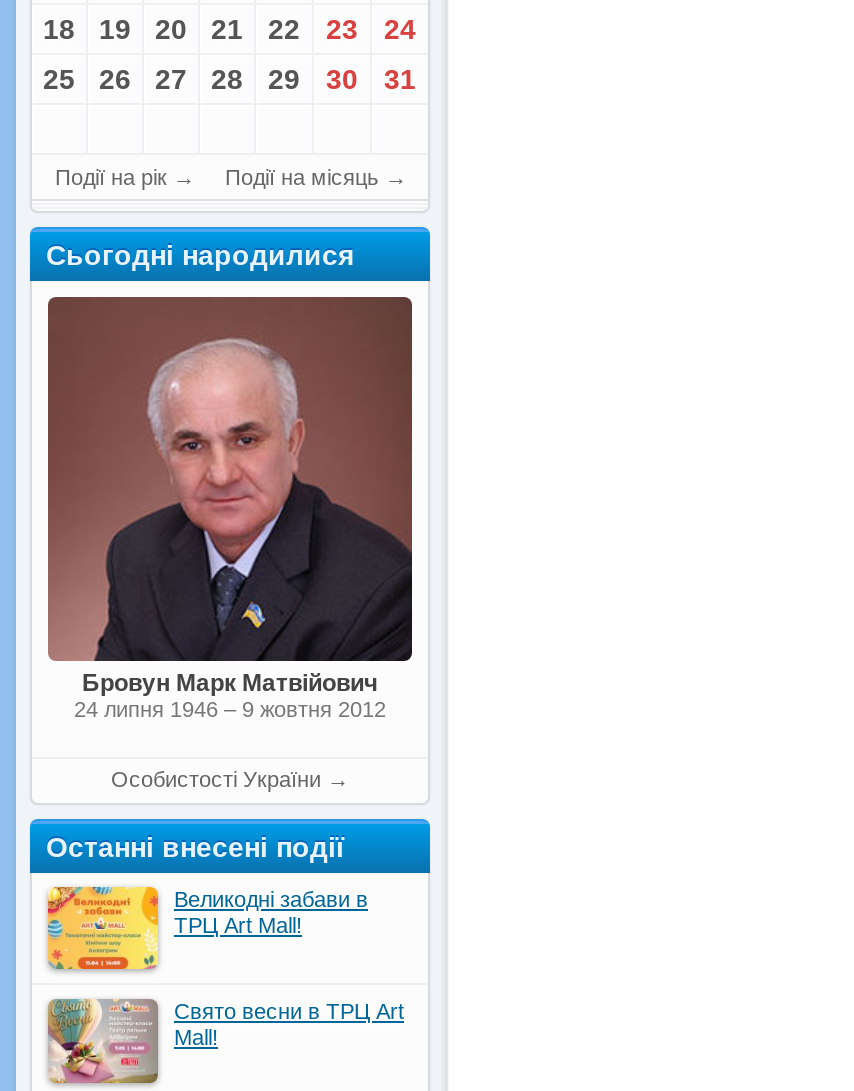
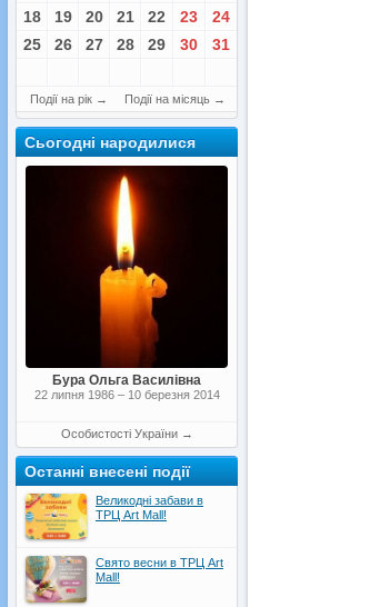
- [image]
- Бровун Марк Матвійович
- 24 липня 1946 – 9 жовтня 2012
+ [image]
+ Бура Ольга Василівна
+ 22 липня 1986 – 10 березня 2014
